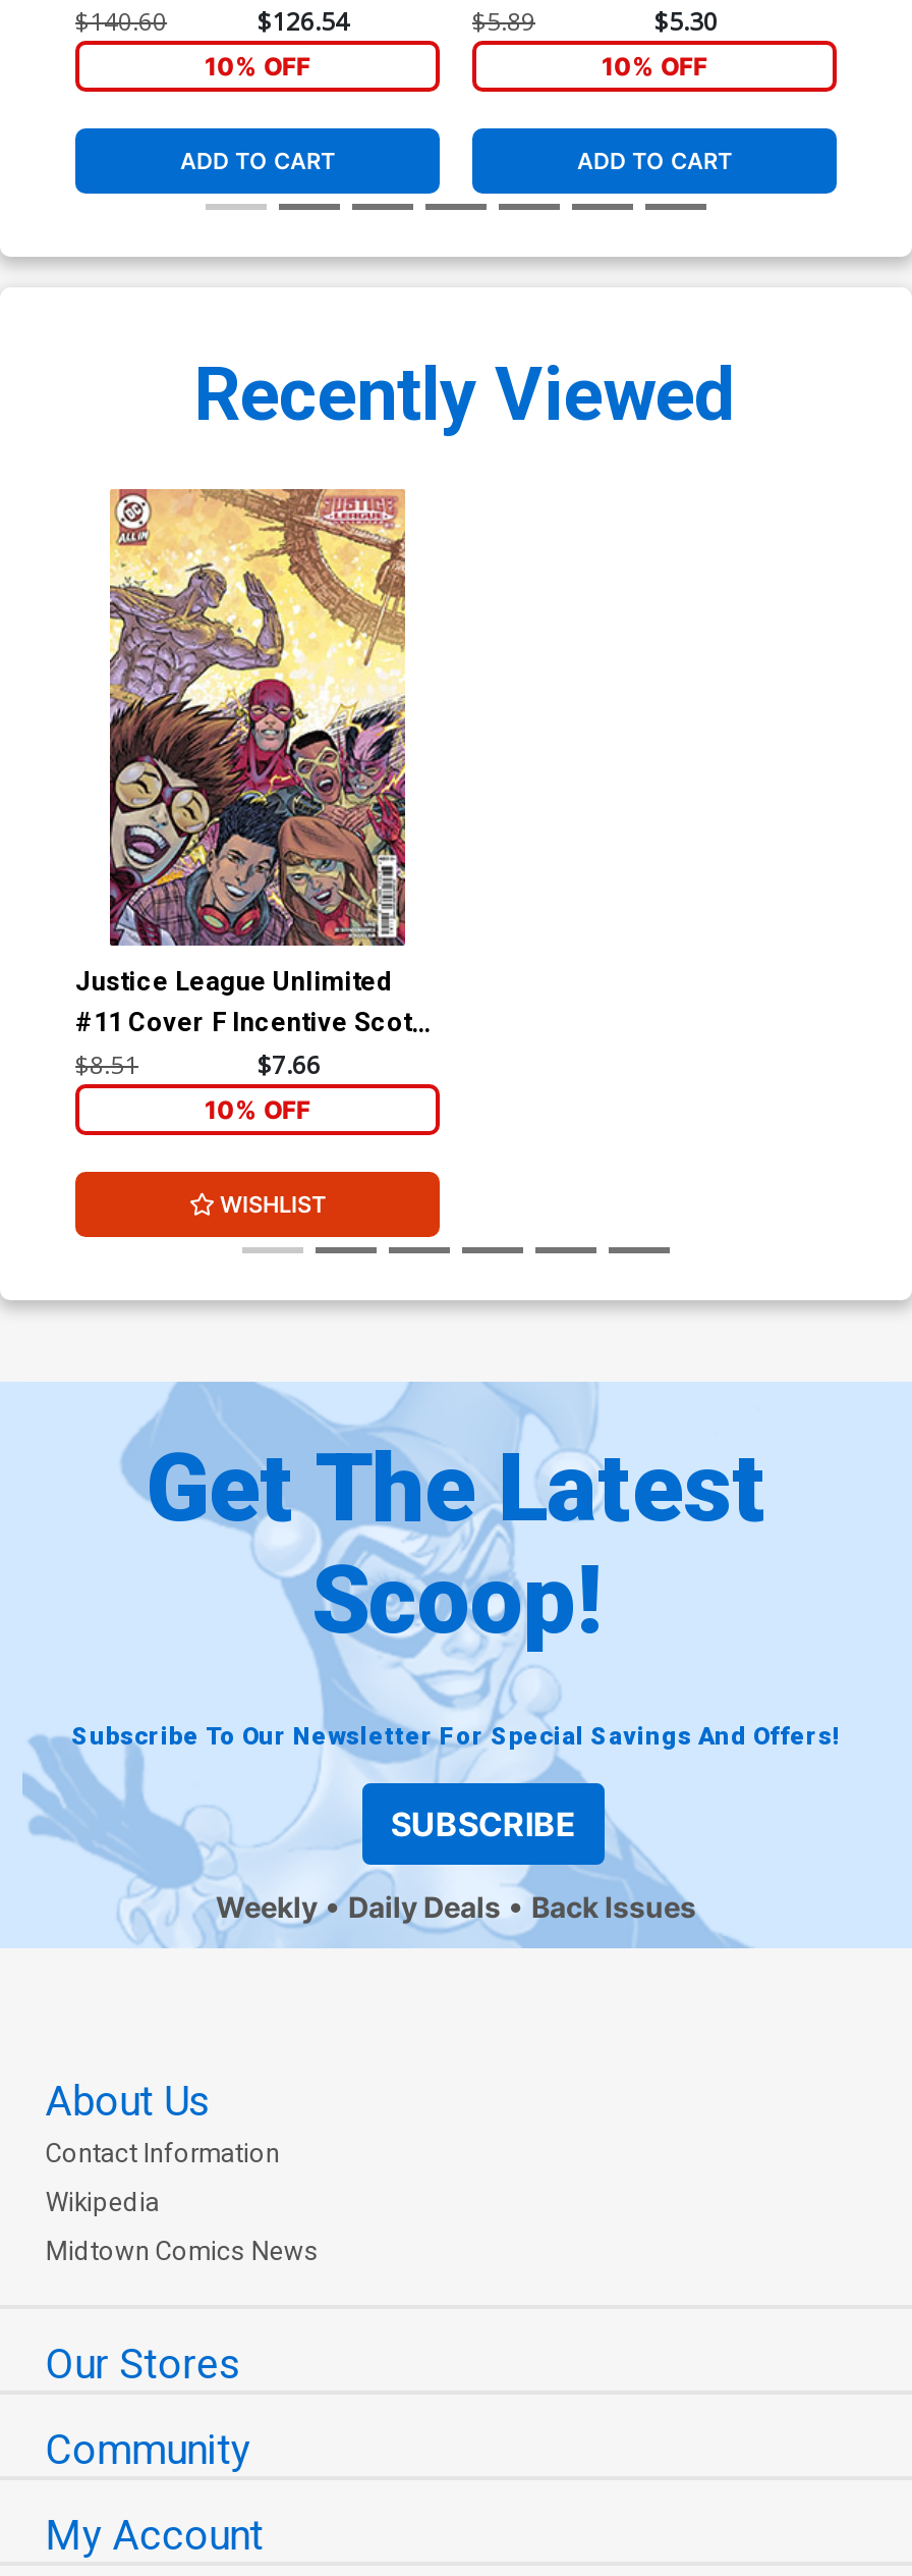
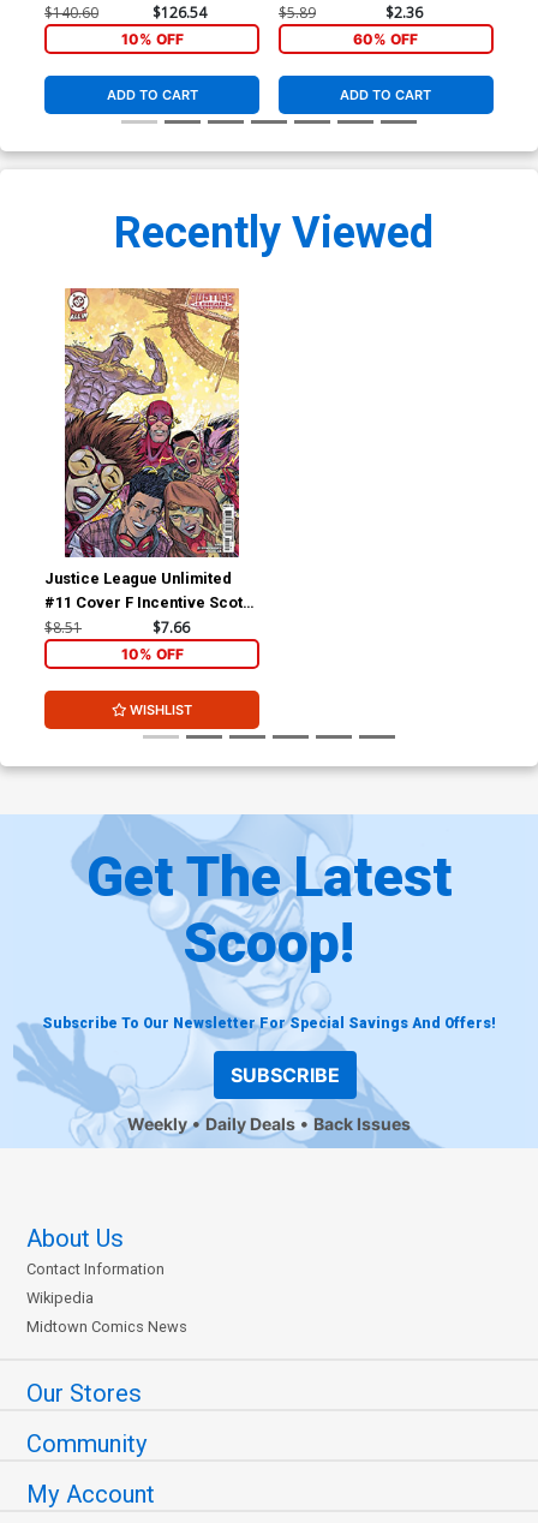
- $5.30
+ $2.36

- 10% OFF
+ 60% OFF
